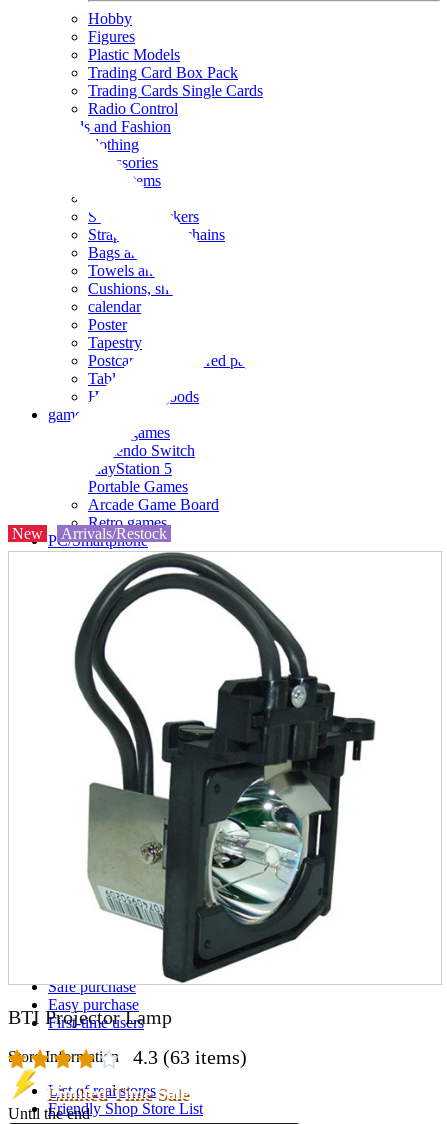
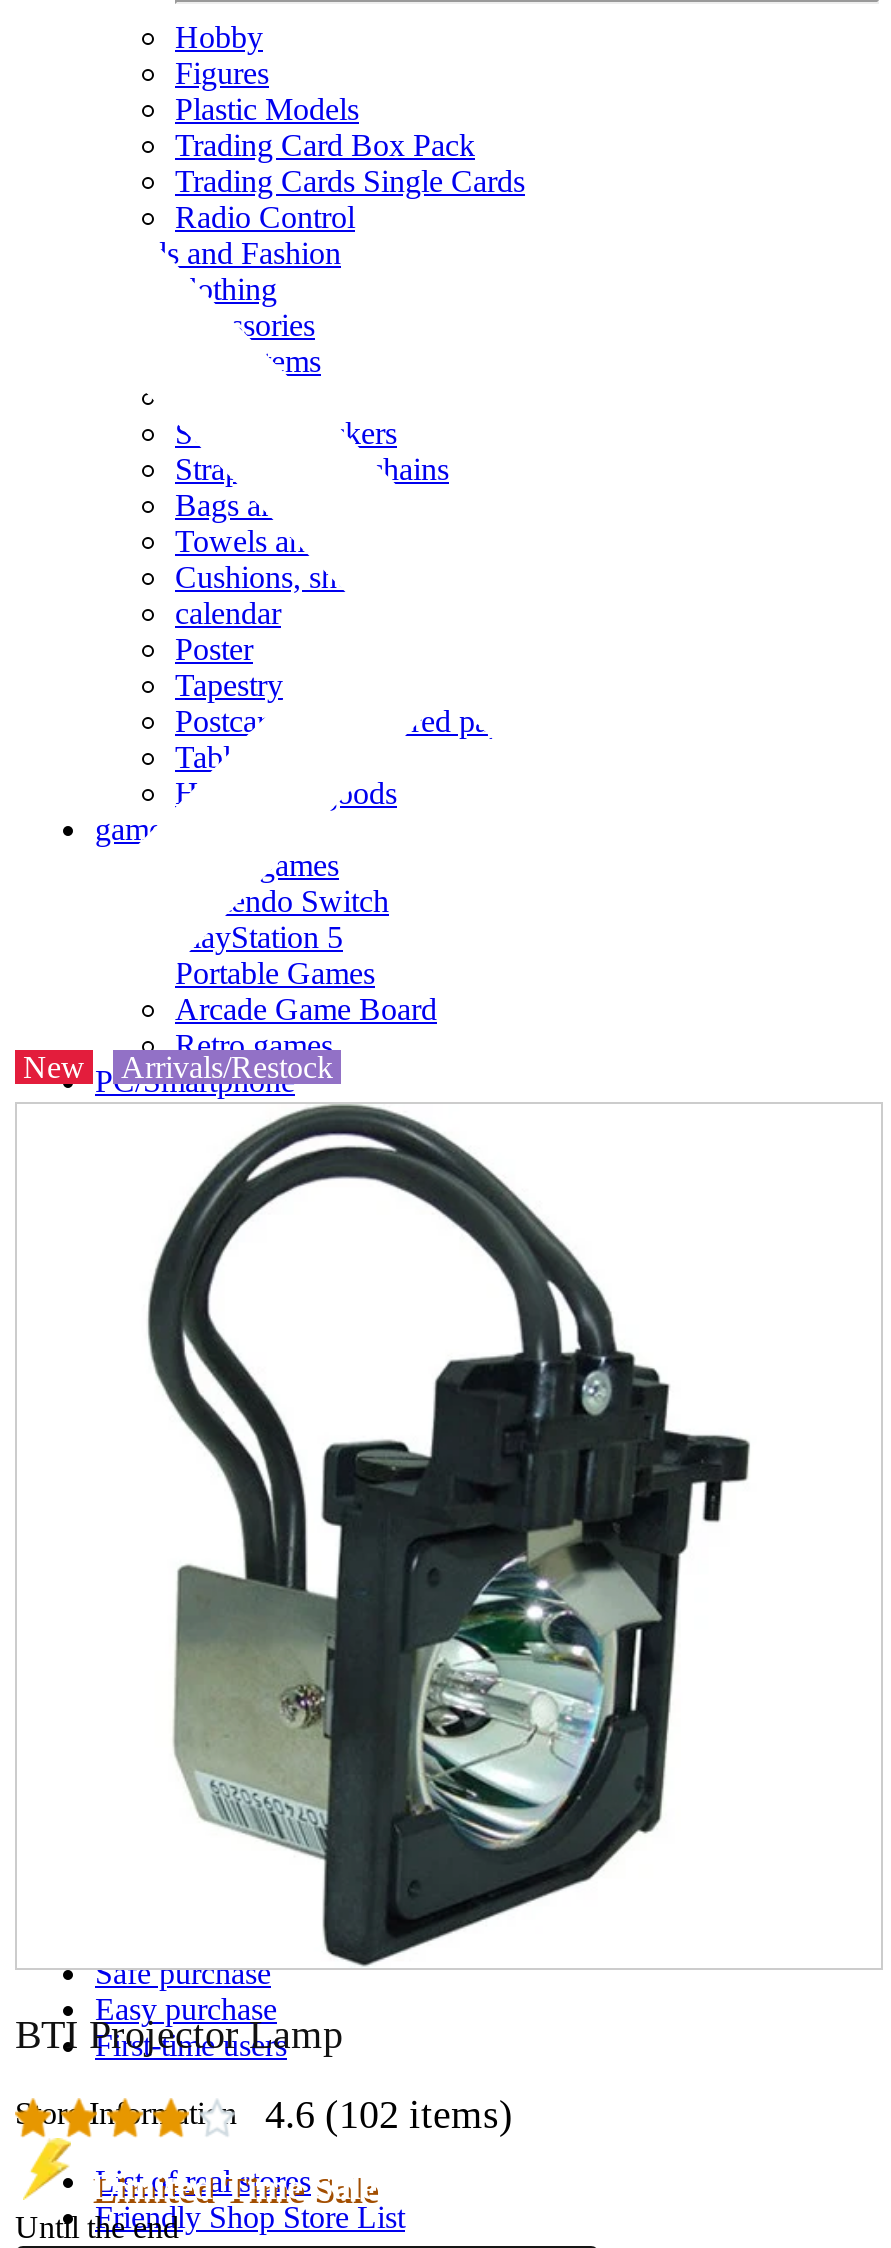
- 4.3 (63 items)
+ 4.6 (102 items)
